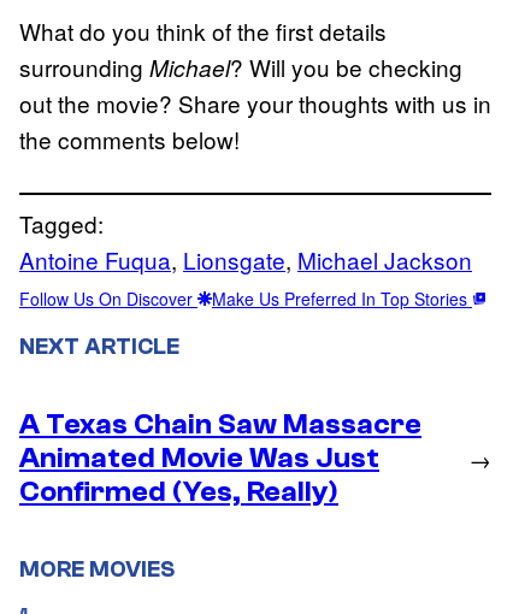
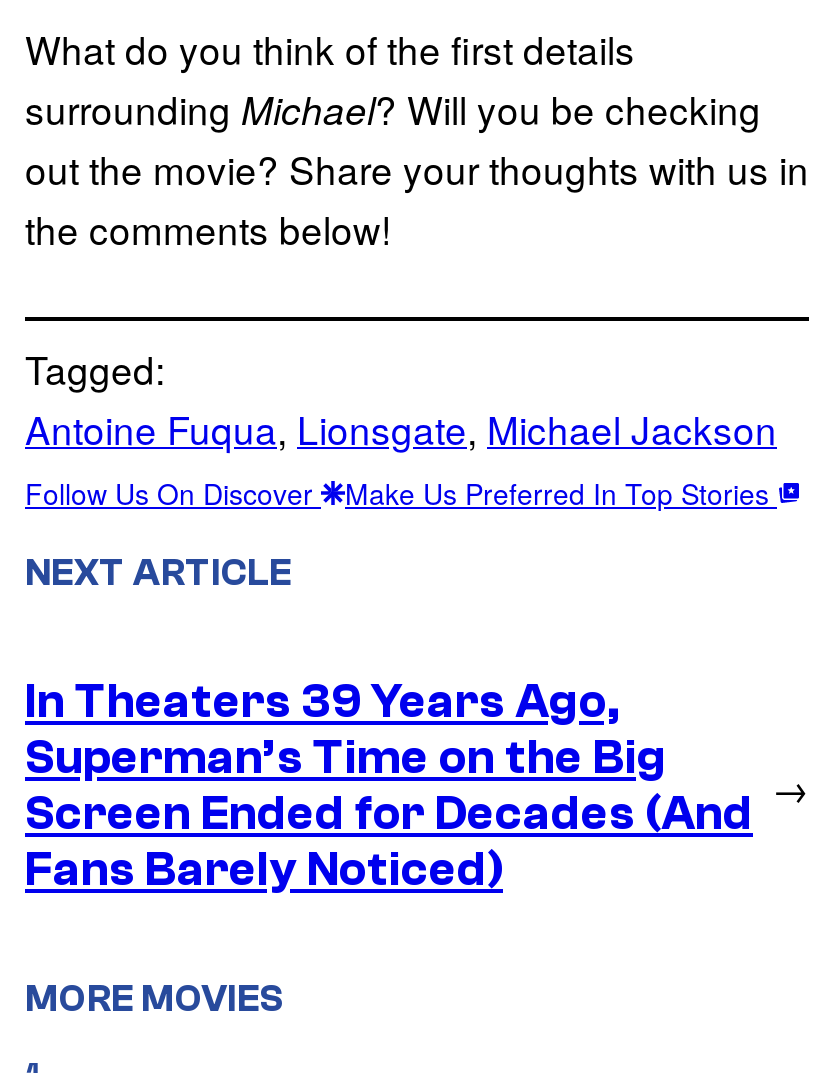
- A Texas Chain Saw Massacre
- Animated Movie Was Just
- Confirmed (Yes, Really)
+ In Theaters 39 Years Ago,
+ Superman’s Time on the Big
+ Screen Ended for Decades (And
+ Fans Barely Noticed)
